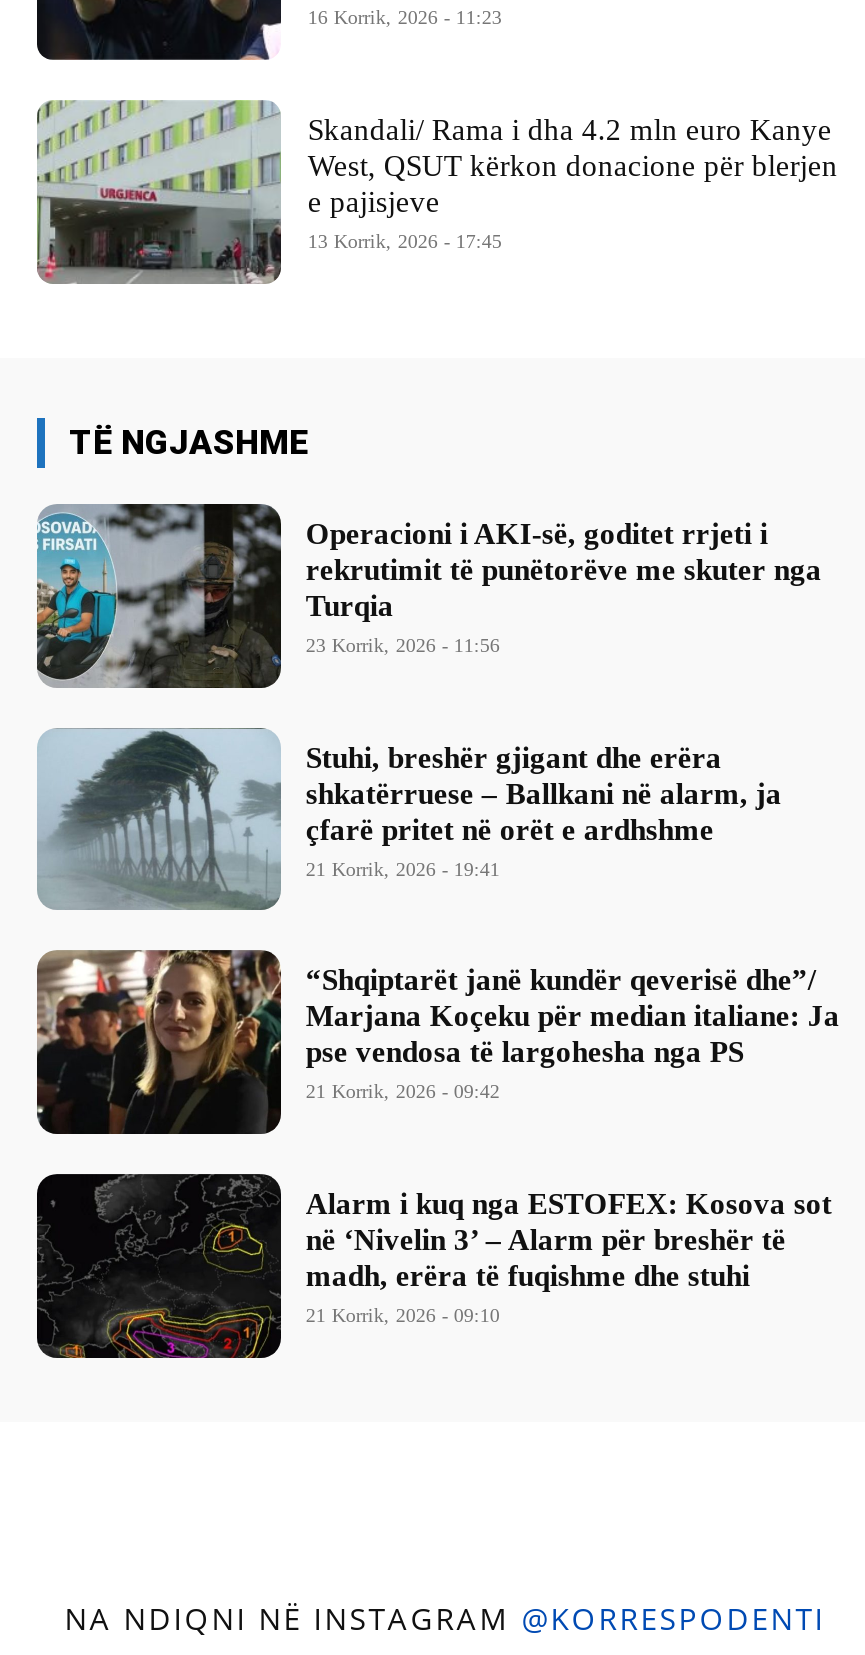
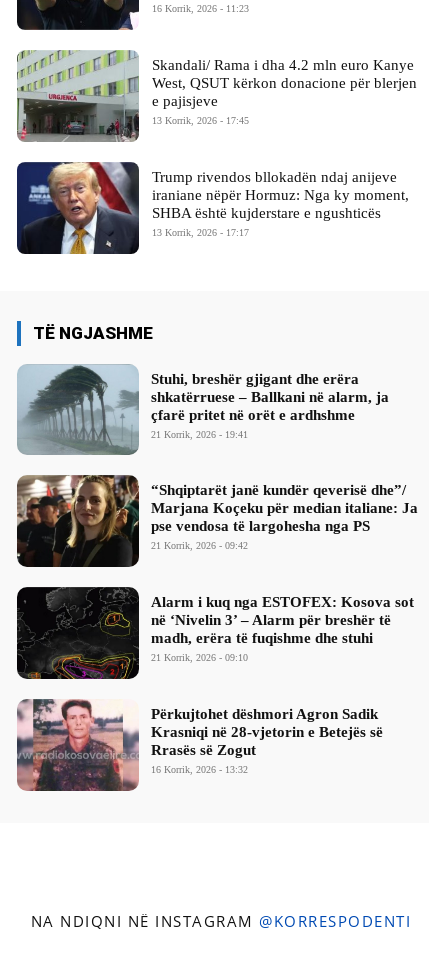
+ [image]
+ Trump rivendos bllokadën ndaj anijeve
+ iraniane nëpër Hormuz: Nga ky moment,
+ SHBA është kujderstare e ngushticës
+ 13 Korrik, 2026 - 17:17

- [image]
- Operacioni i AKI-së, goditet rrjeti i
- rekrutimit të punëtorëve me skuter nga
- Turqia
- 23 Korrik, 2026 - 11:56

+ [image]
+ Përkujtohet dëshmori Agron Sadik
+ Krasniqi në 28-vjetorin e Betejës së
+ Rrasës së Zogut
+ 16 Korrik, 2026 - 13:32
